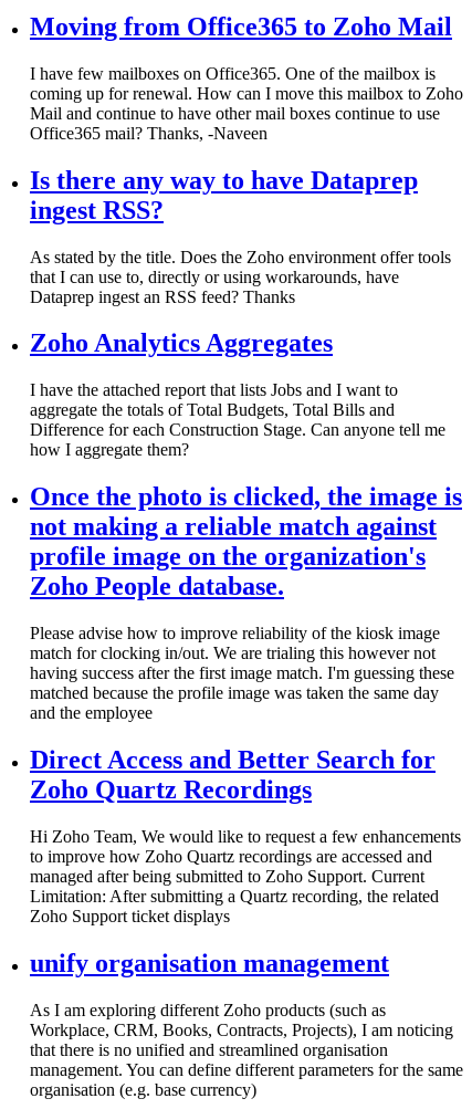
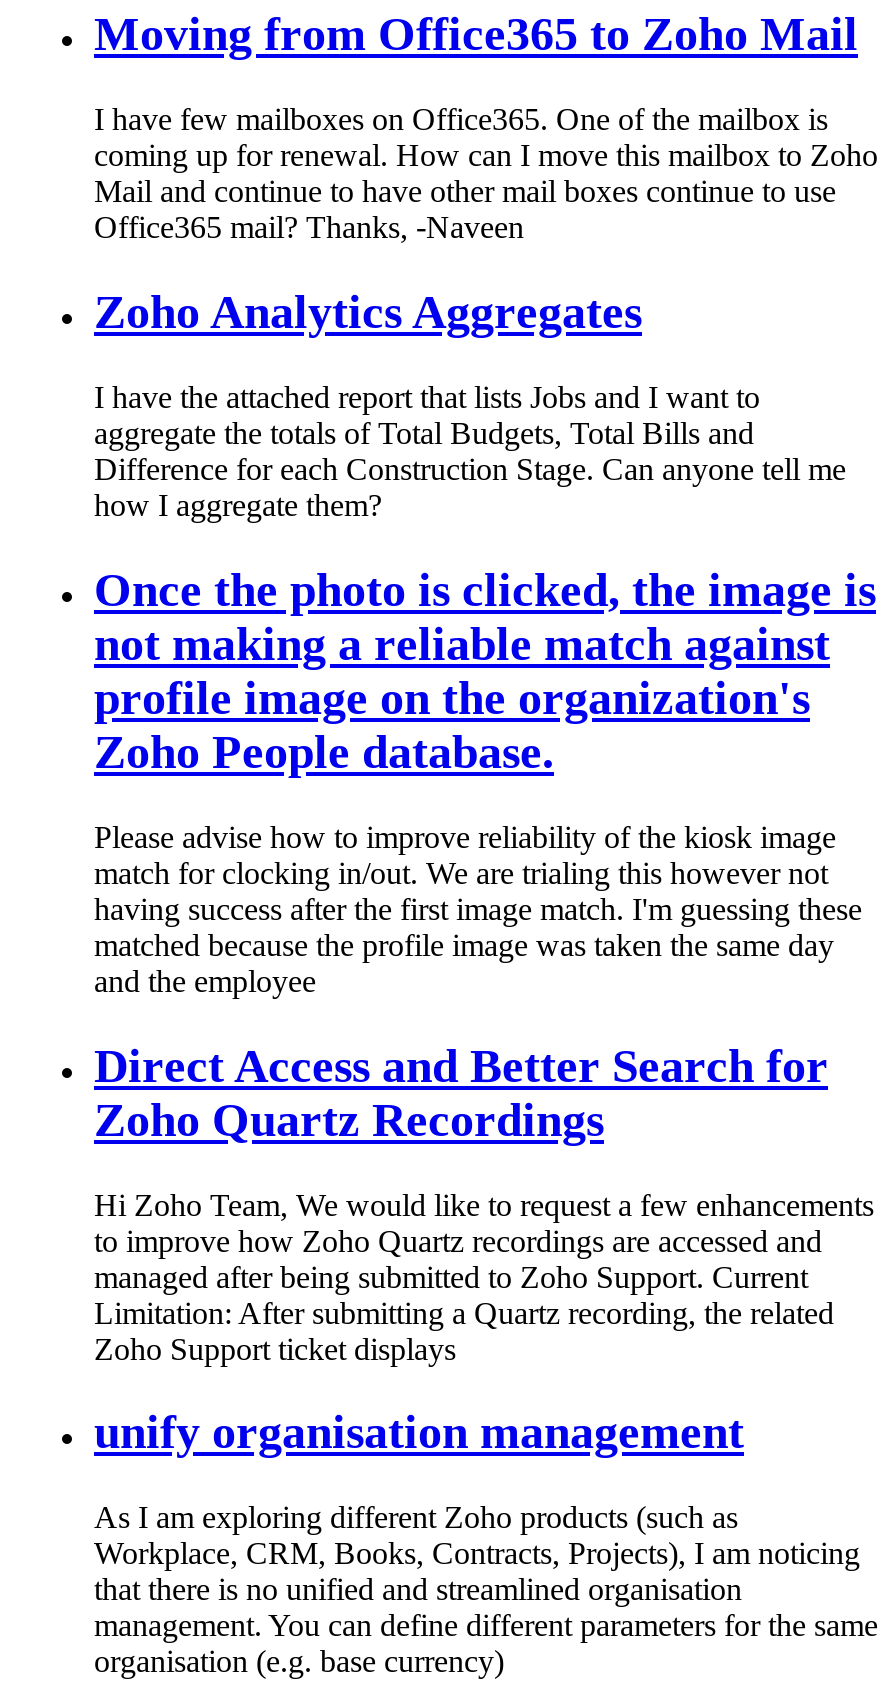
- Is there any way to have Dataprep
- ingest RSS?
- As stated by the title. Does the Zoho environment offer tools
- that I can use to, directly or using workarounds, have
- Dataprep ingest an RSS feed? Thanks
